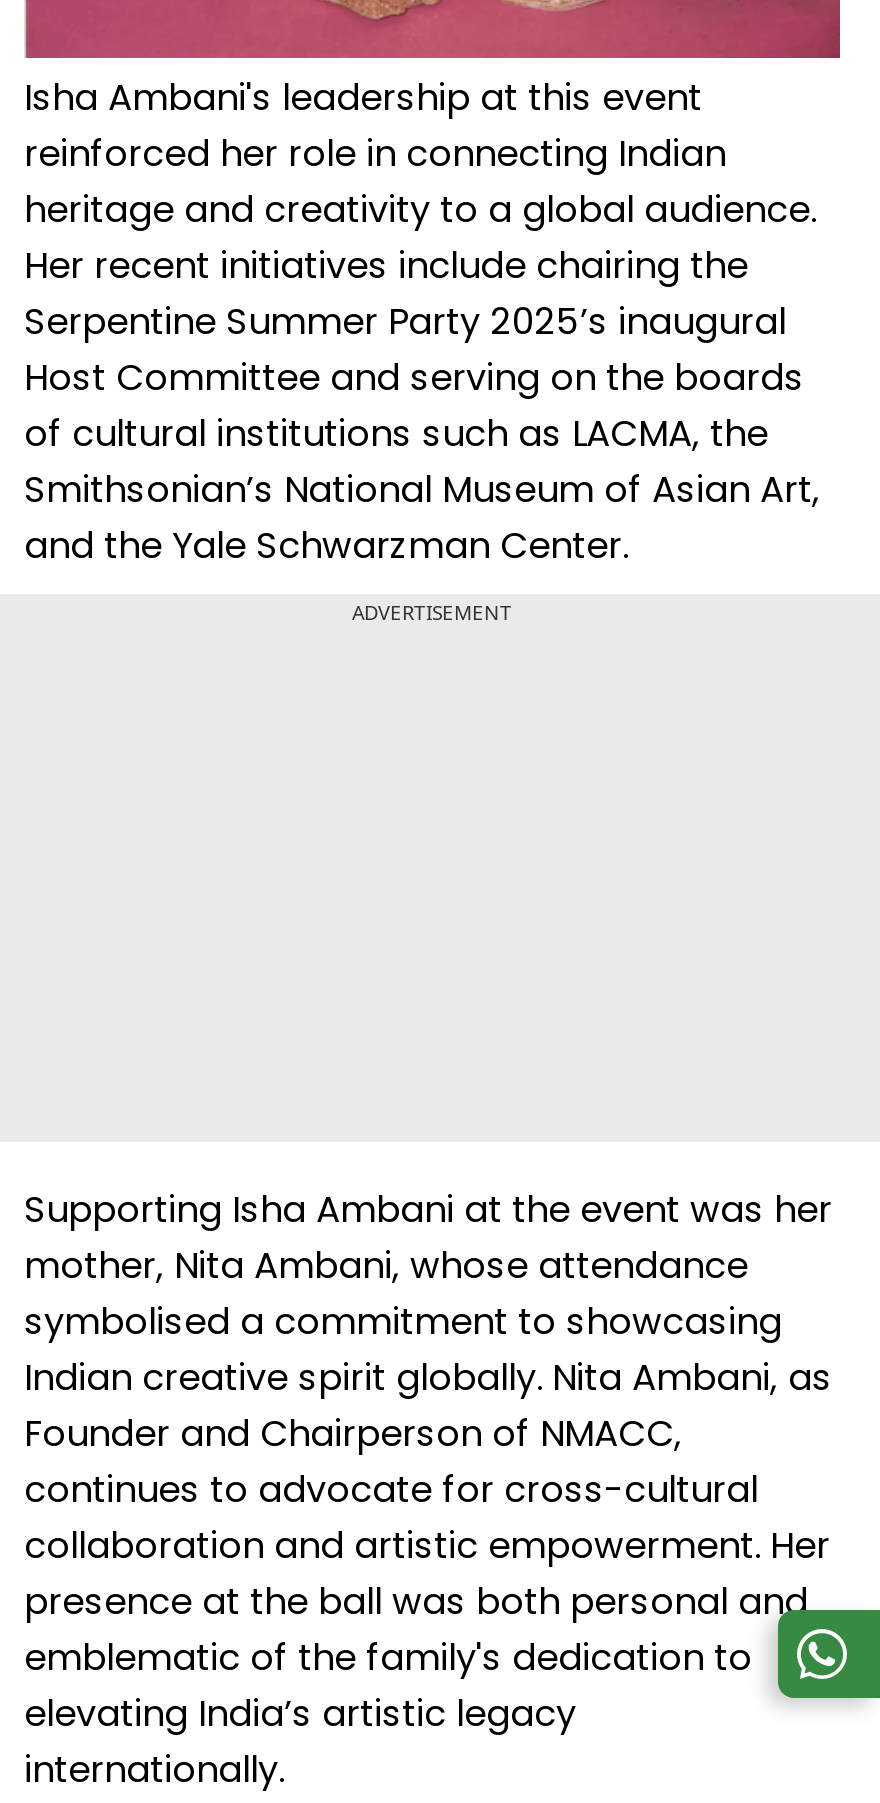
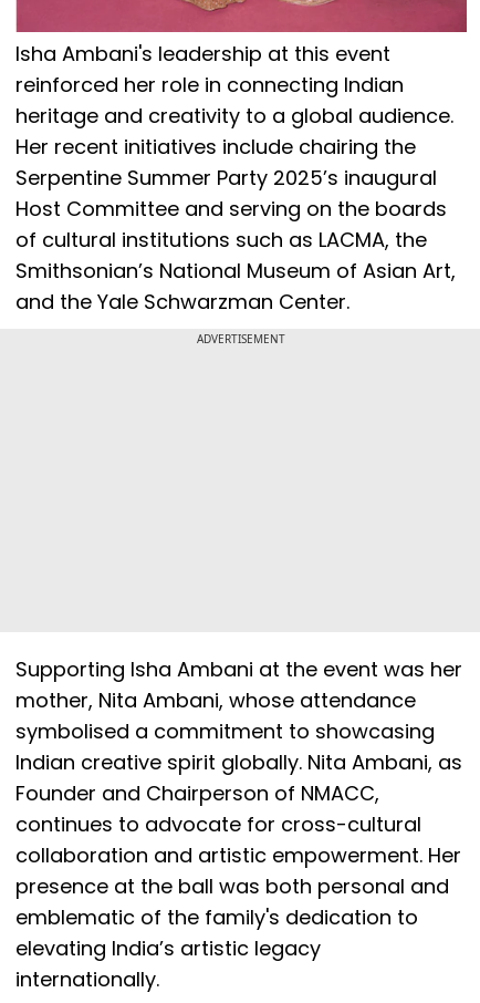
- [image]
